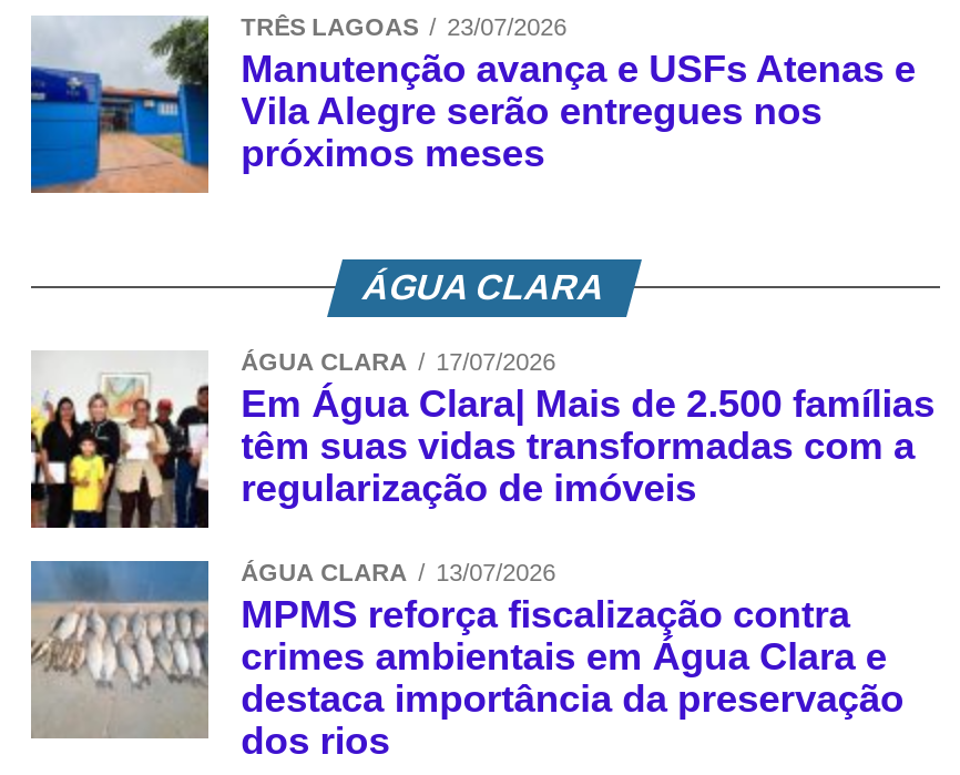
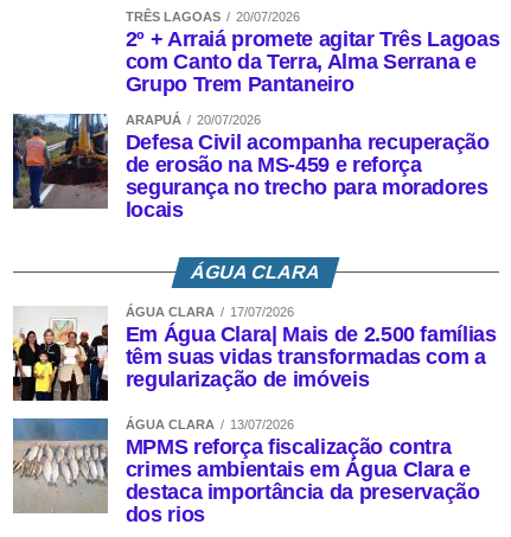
- [image]
- 23/07/2026
- Manutenção avança e USFs Atenas e
- Vila Alegre serão entregues nos
- próximos meses
+ [image]
+ 20/07/2026
+ 2º + Arraiá promete agitar Três Lagoas
+ com Canto da Terra, Alma Serrana e
+ Grupo Trem Pantaneiro
+ ARAPUÁ
+ 20/07/2026
+ Defesa Civil acompanha recuperação
+ de erosão na MS-459 e reforça
+ segurança no trecho para moradores
+ locais
